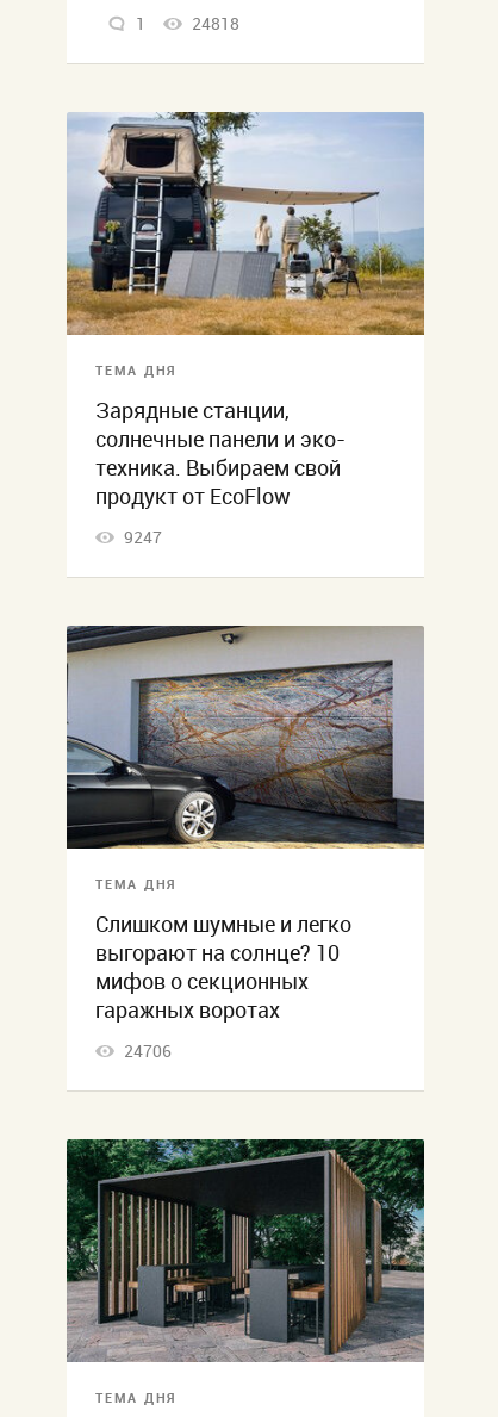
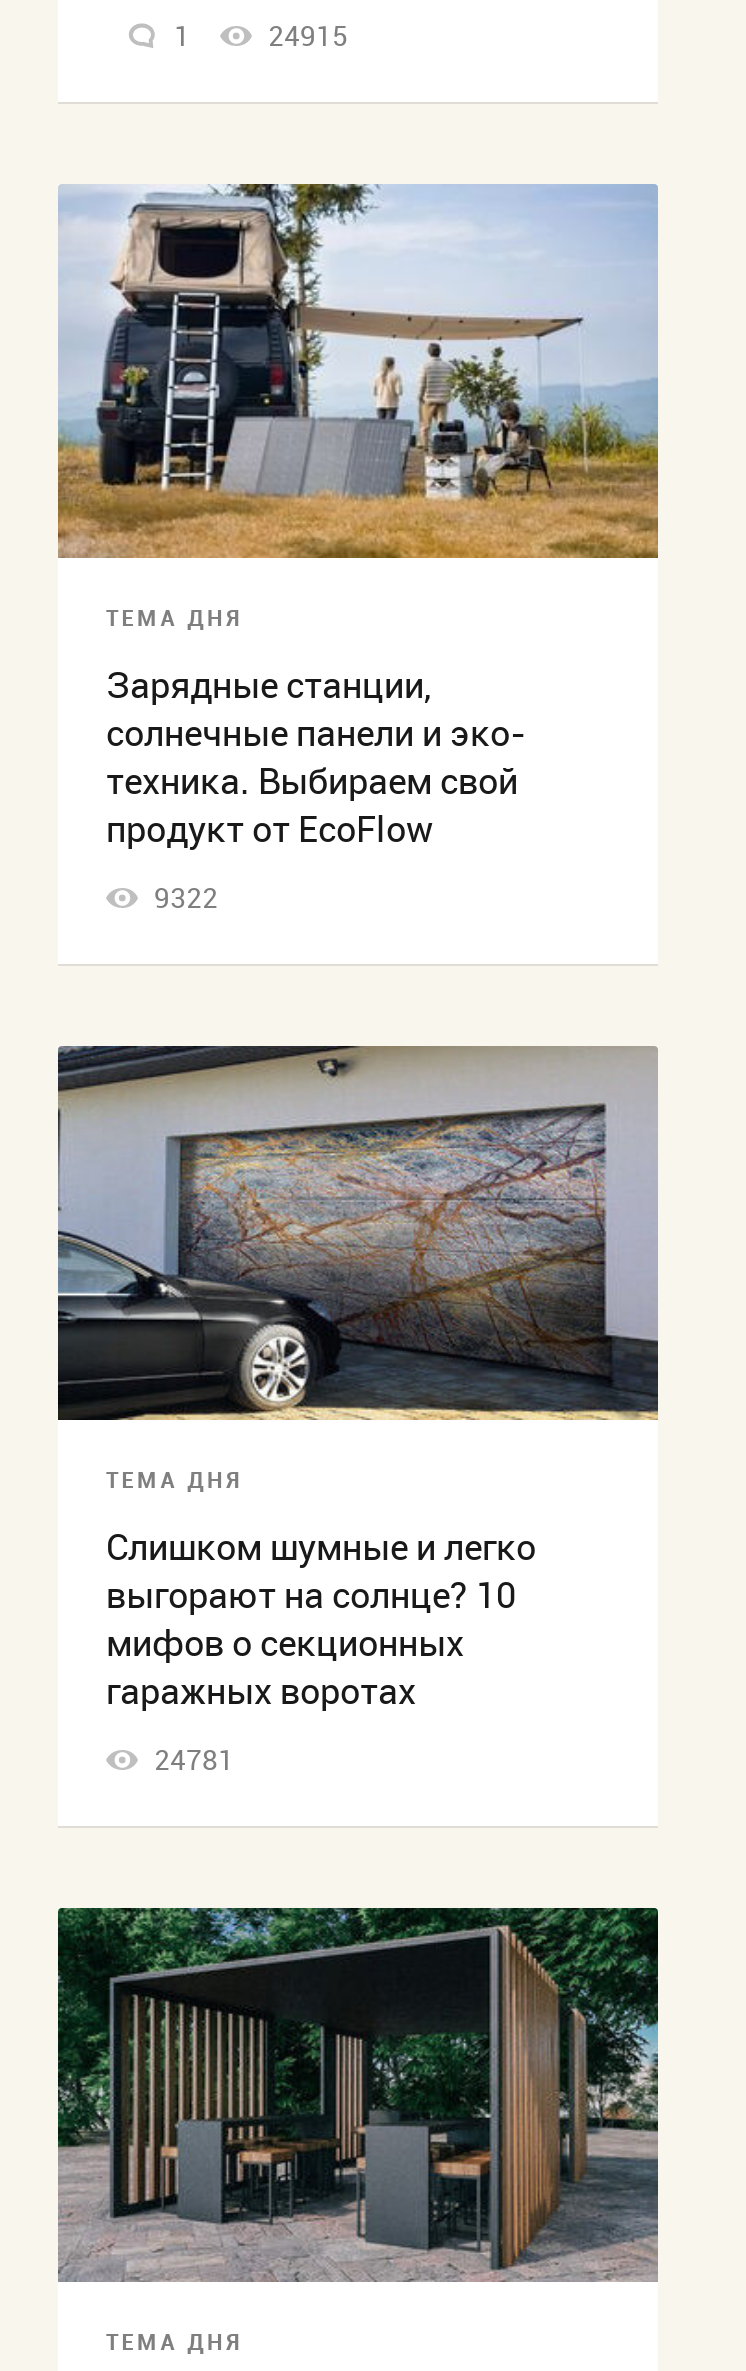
- 24818
+ 24915

- 9247
+ 9322

- 24706
+ 24781
